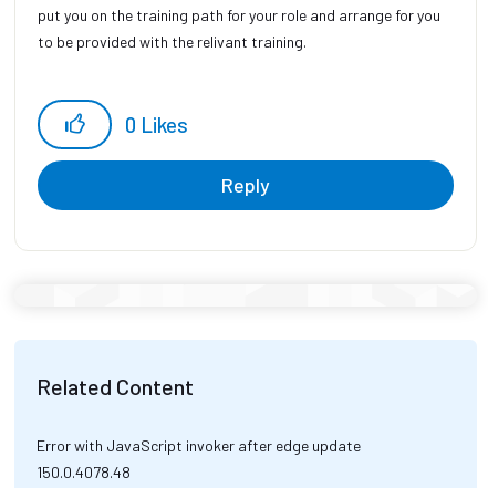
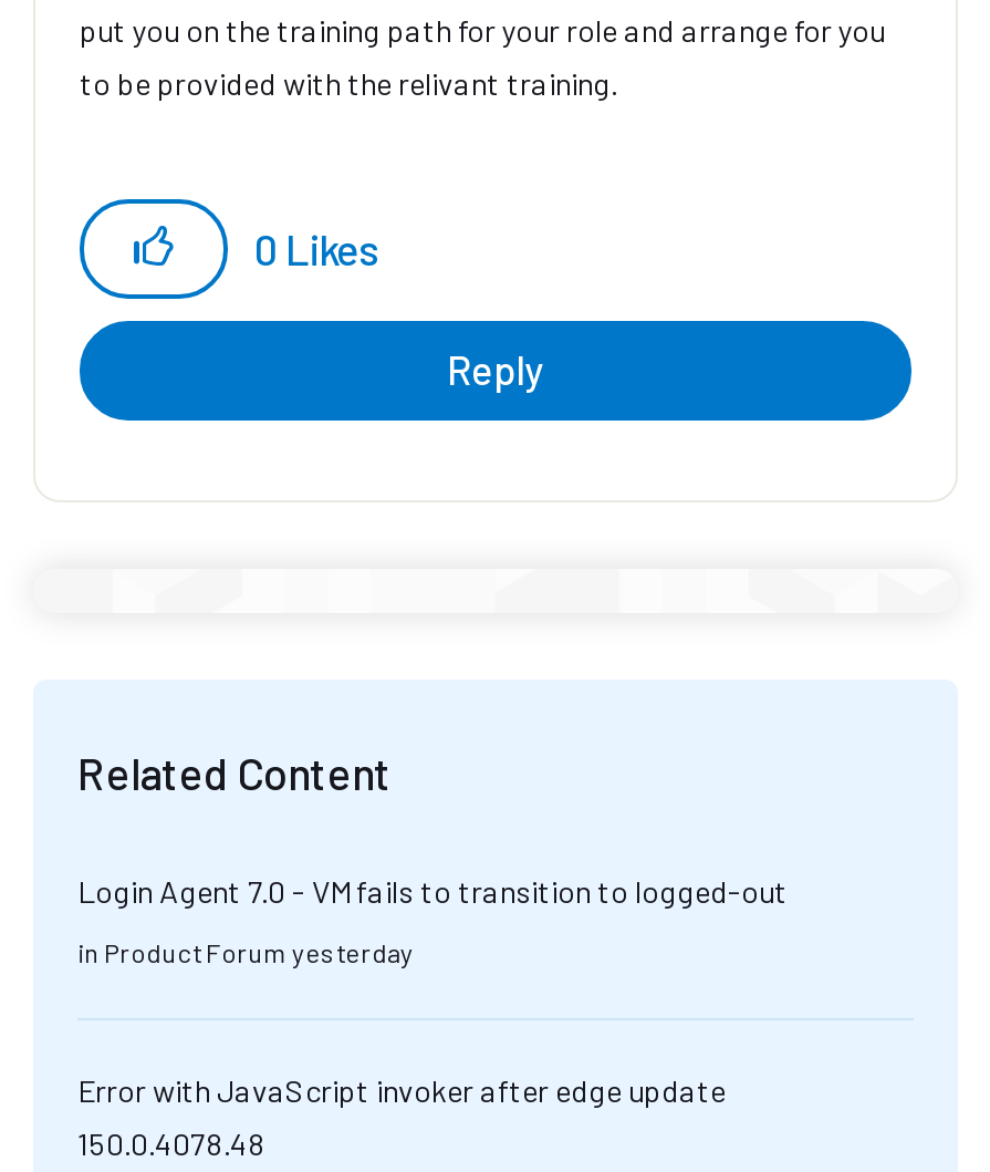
+ Login Agent 7.0 - VM fails to transition to logged-out
+ in Product Forum yesterday
